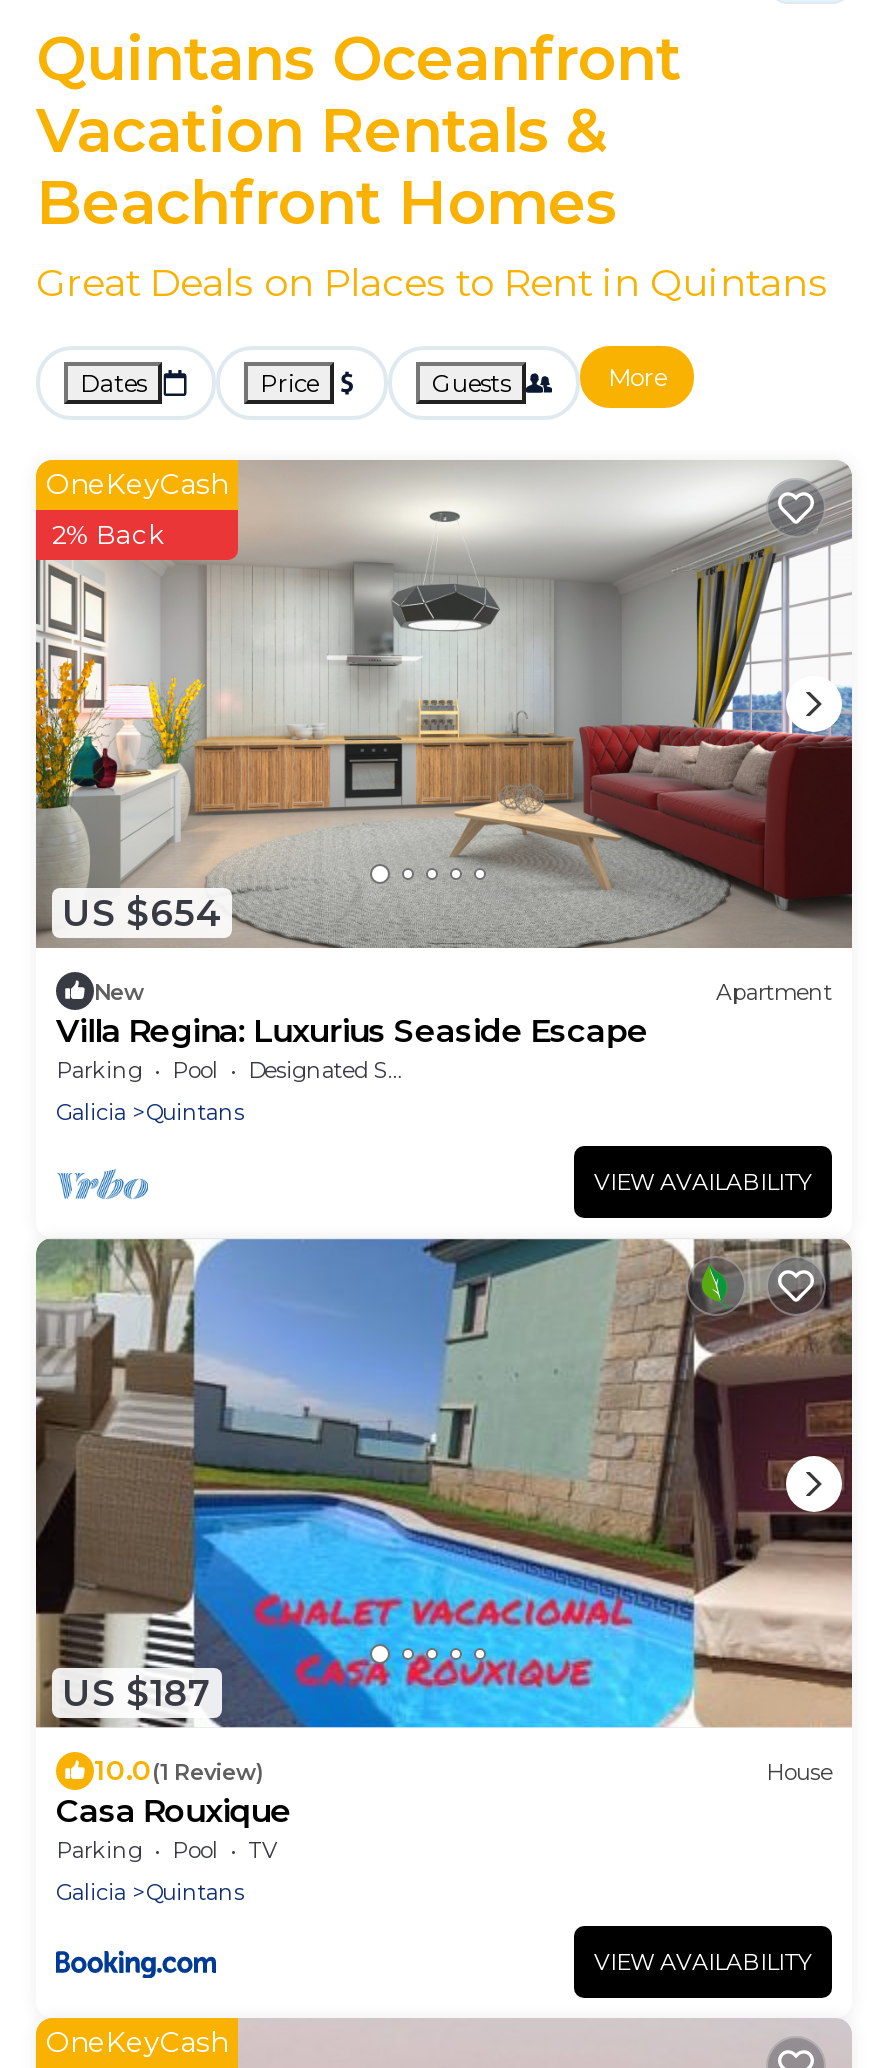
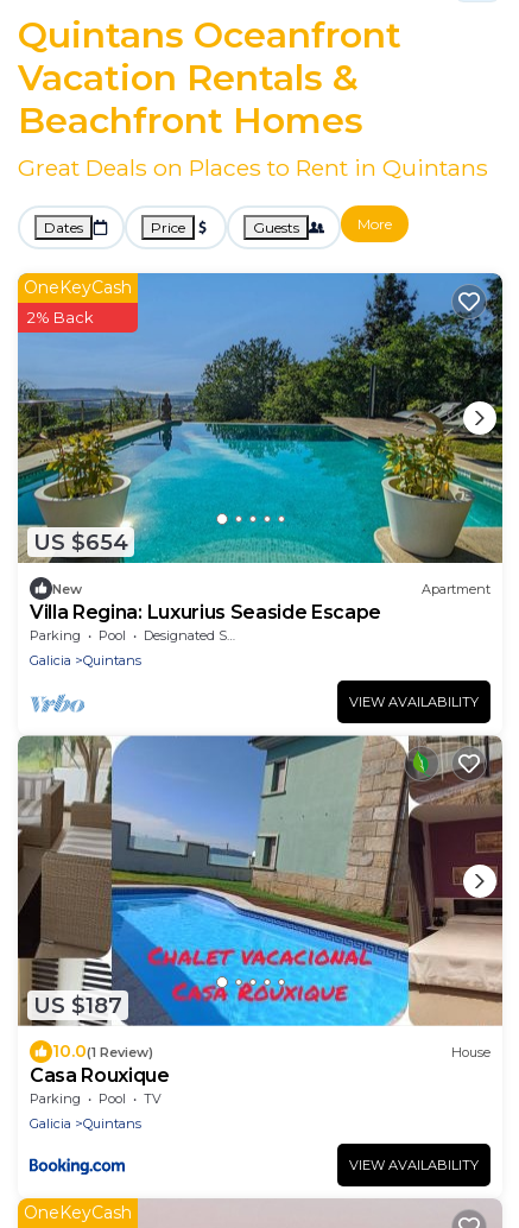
- [image]
+ [image]
